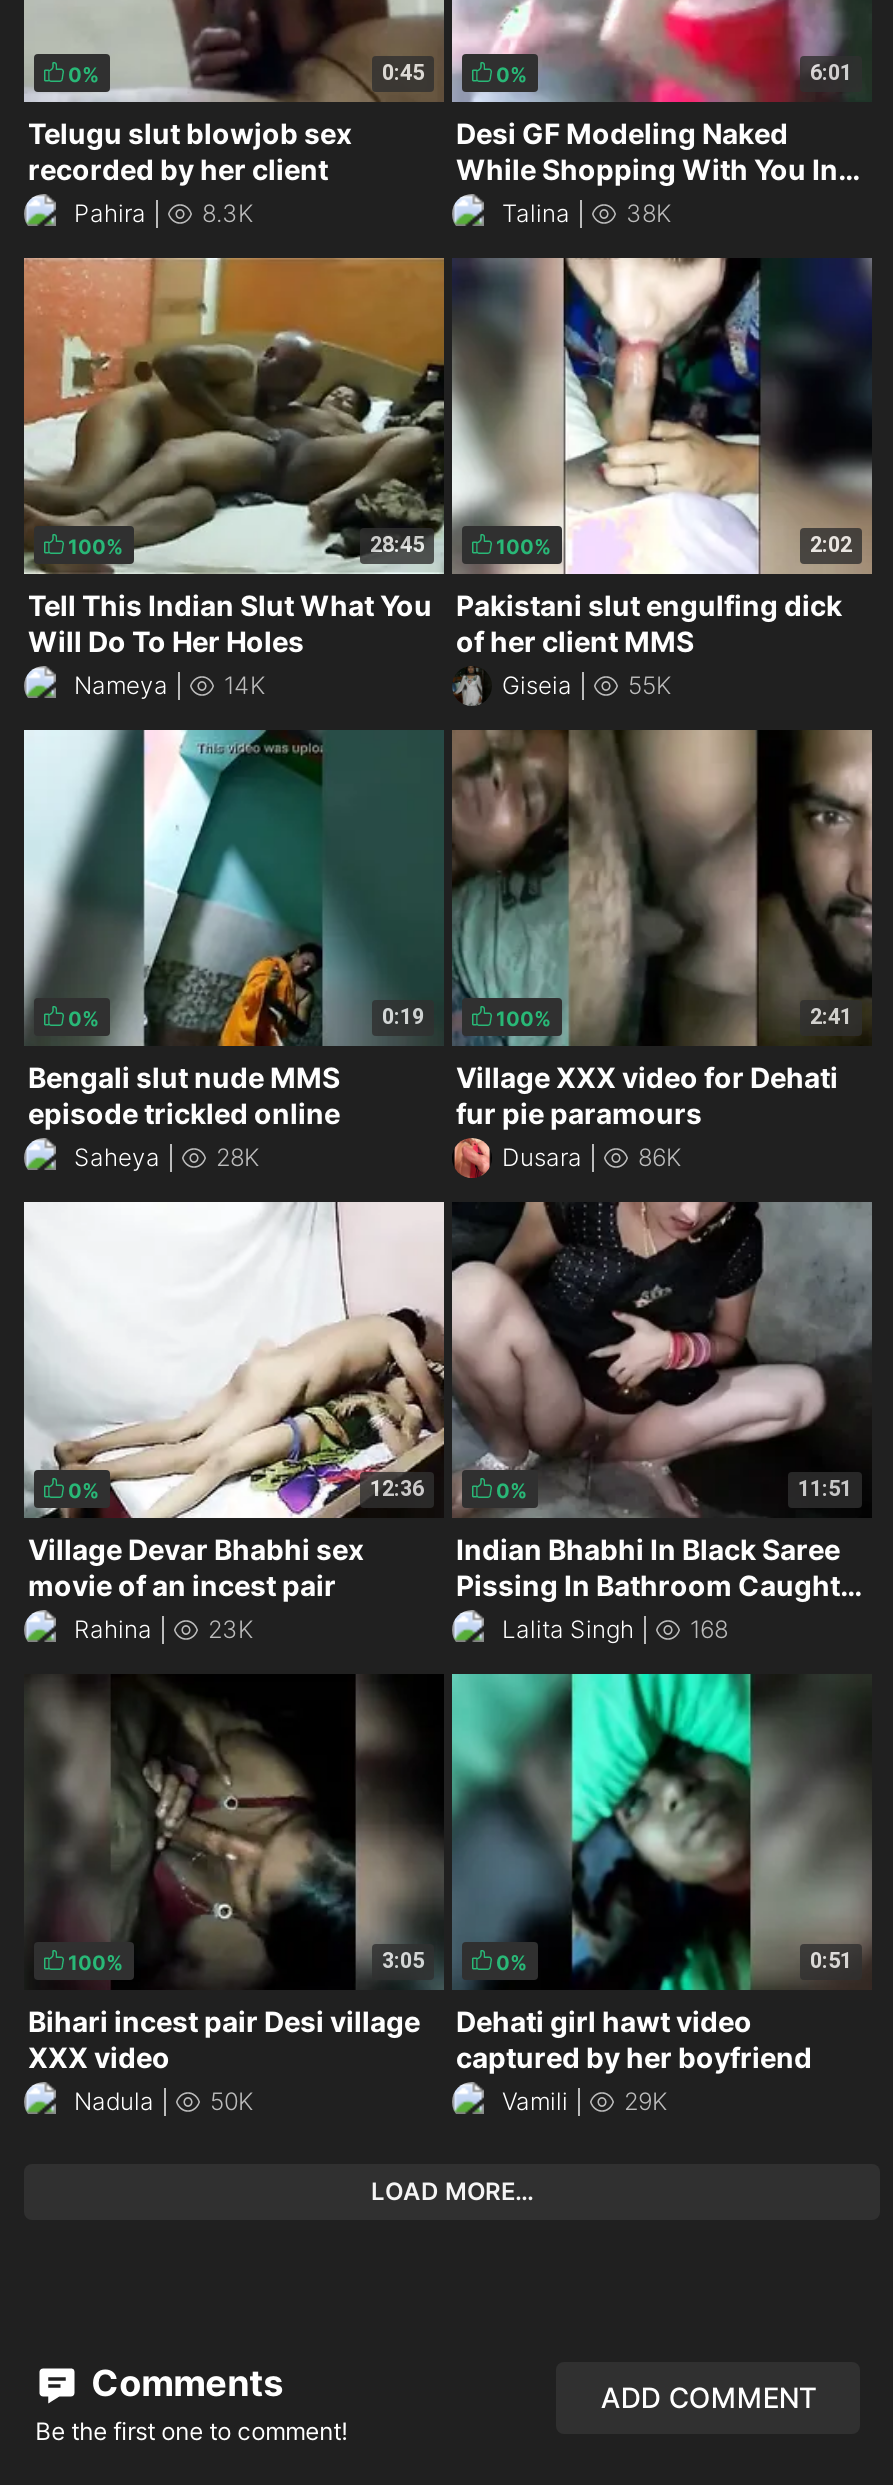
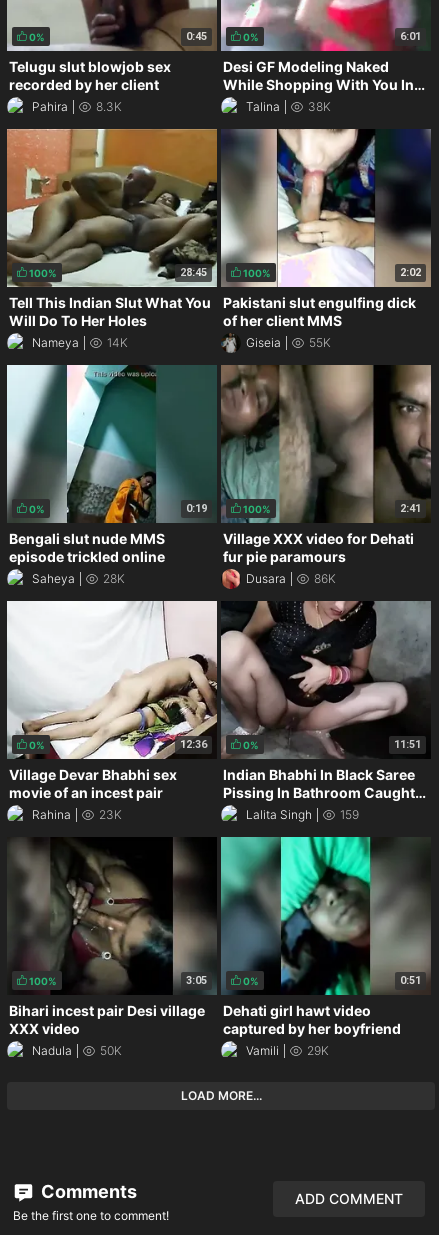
- 168
+ 159
